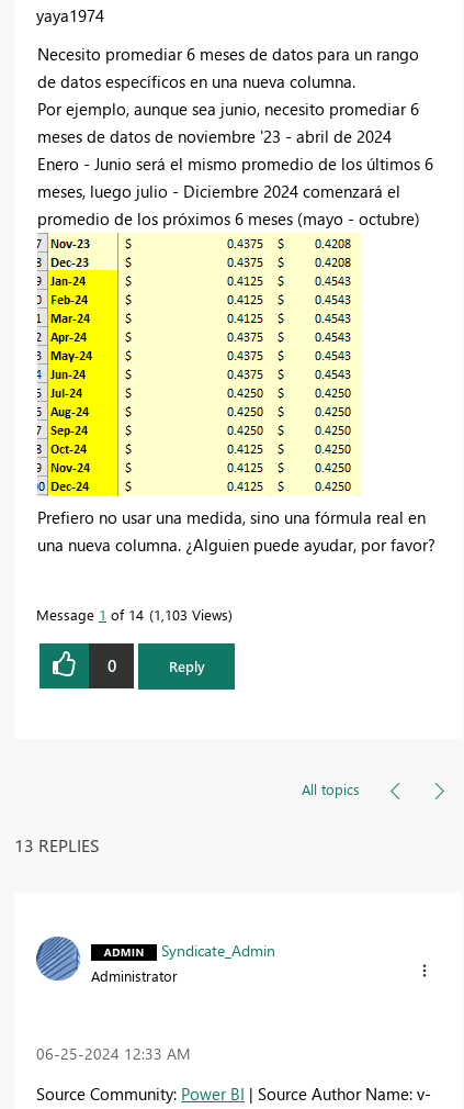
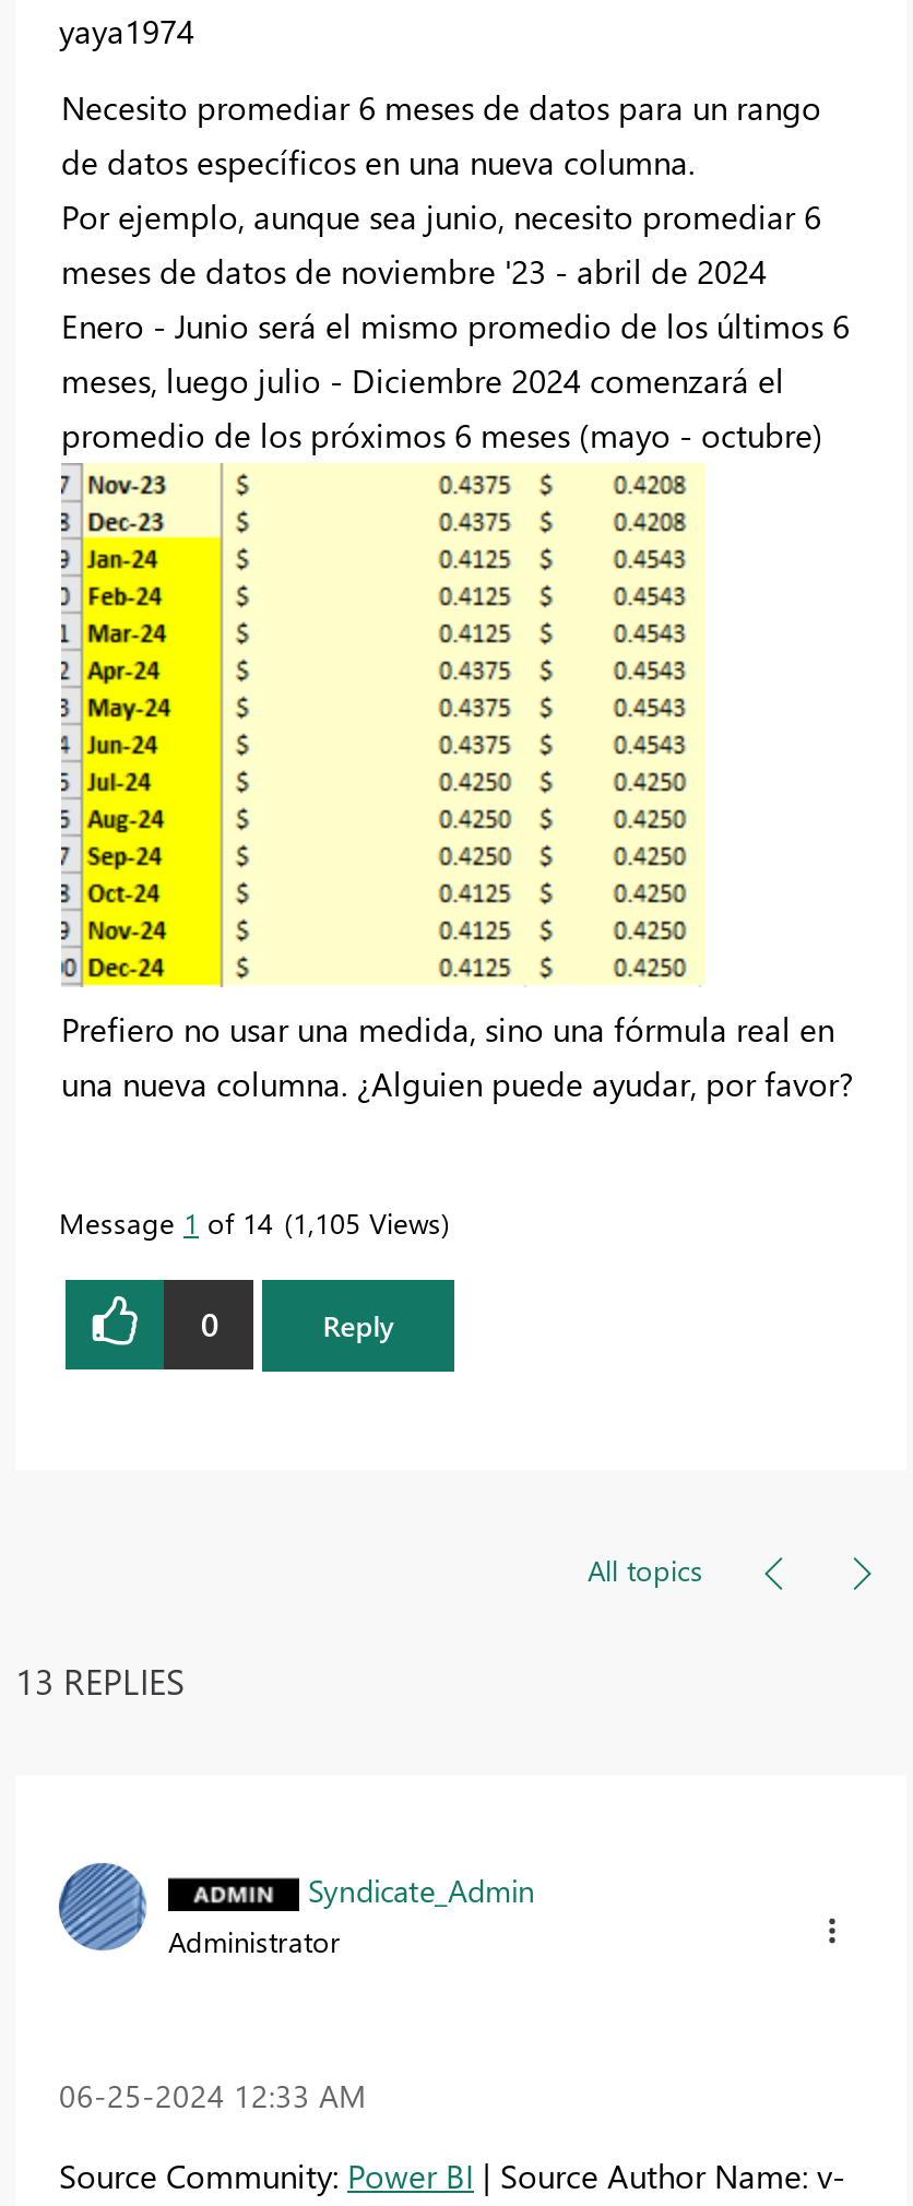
- Message 1 of 14 1,103 Views
+ Message 1 of 14 1,105 Views
